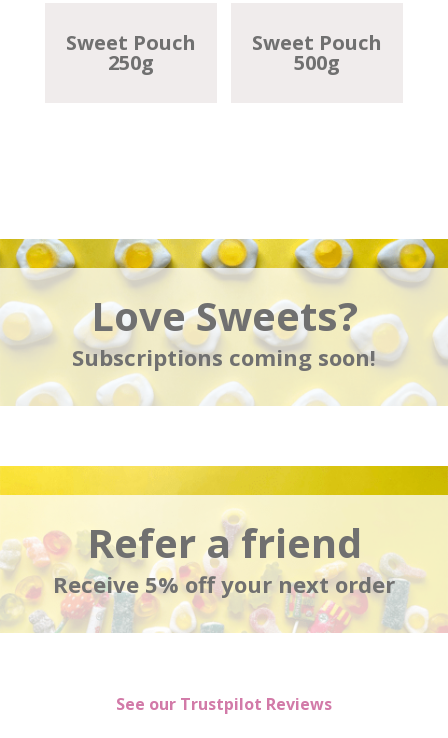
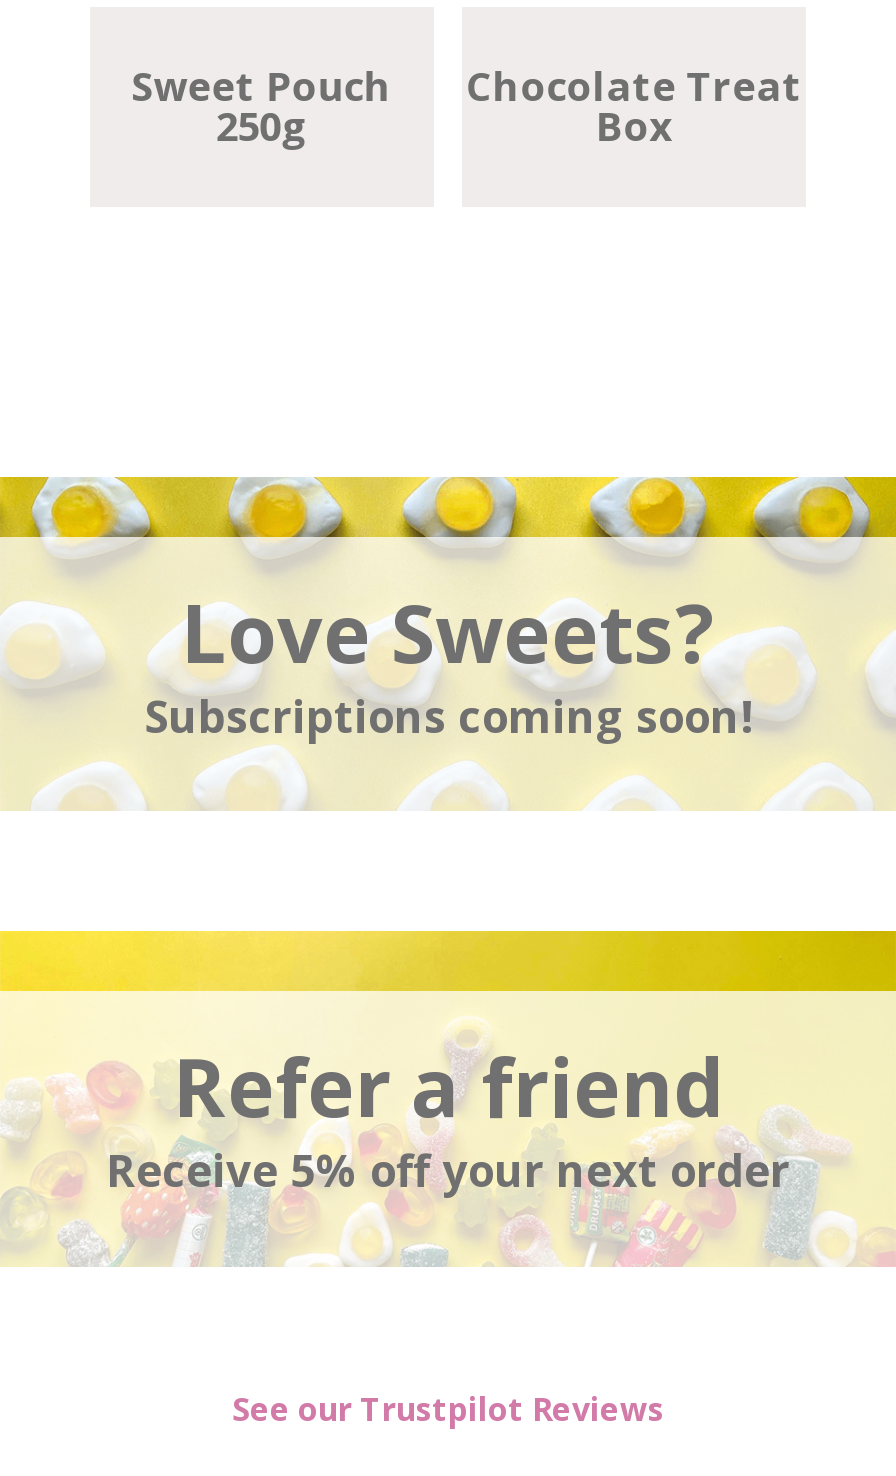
- Sweet Pouch
- 500g
+ Chocolate Treat
+ Box
